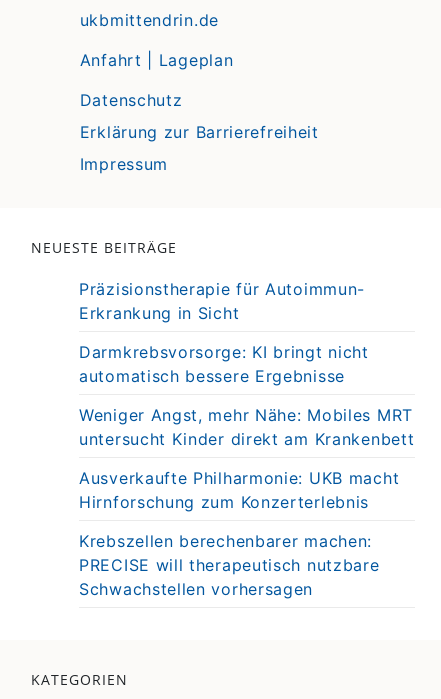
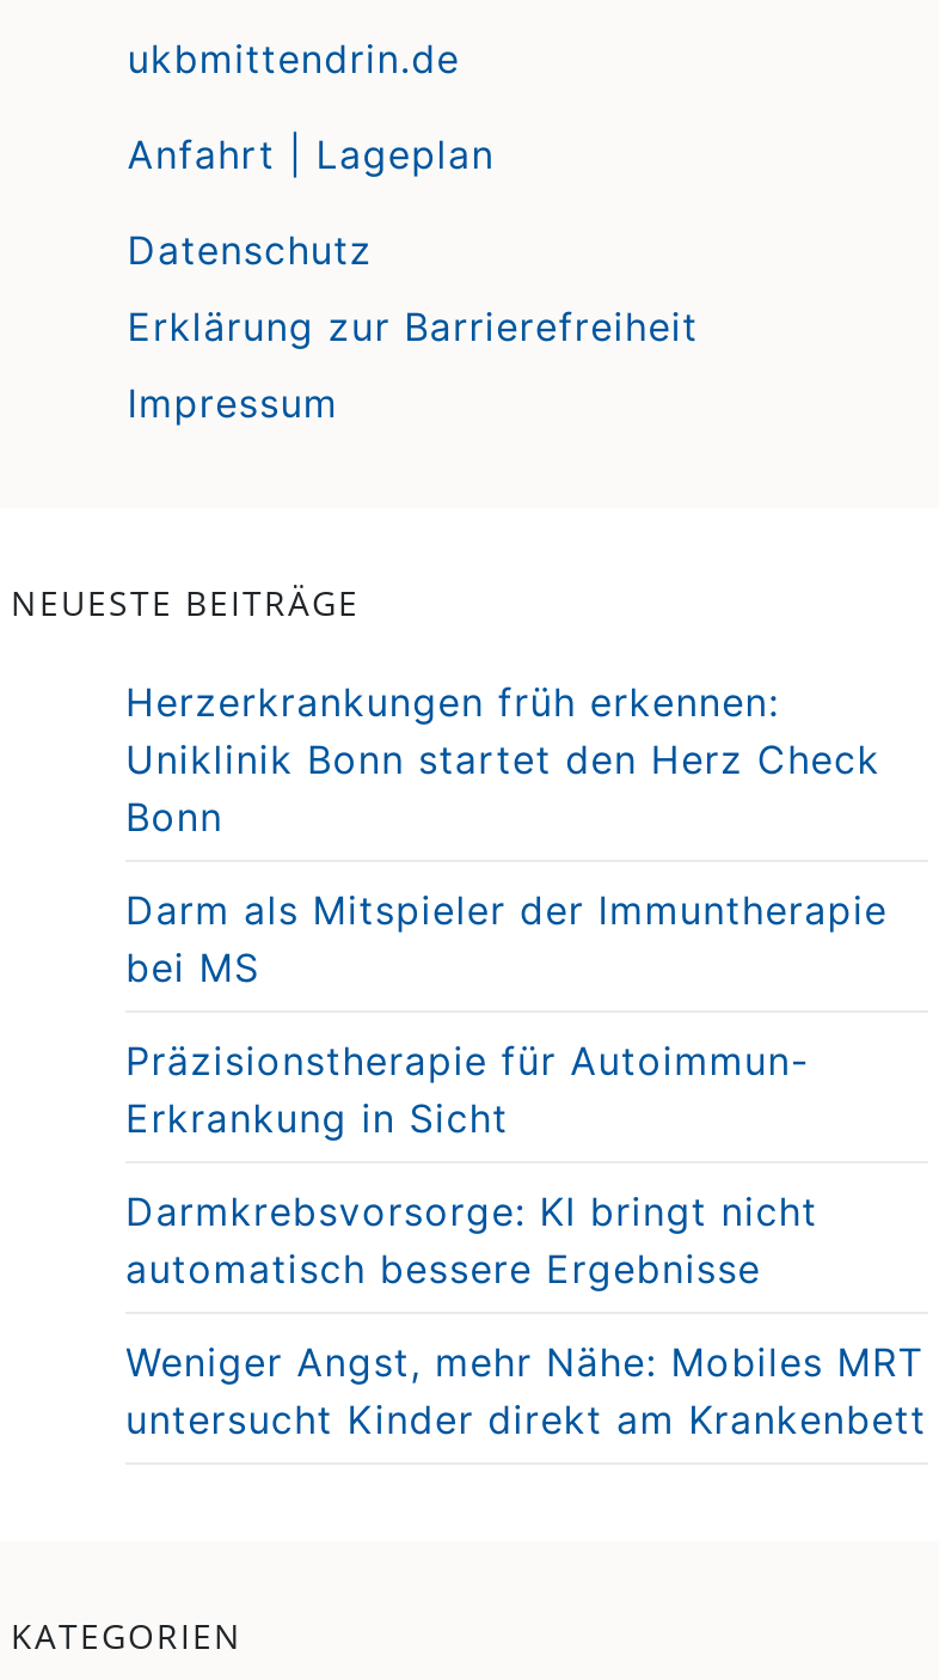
+ Herzerkrankungen früh erkennen:
+ Uniklinik Bonn startet den Herz Check
+ Bonn
+ Darm als Mitspieler der Immuntherapie
+ bei MS

moved down: Präzisionstherapie für Autoimmun- | Erkrankung in Sicht | Darmkrebsvorsorge: KI bringt nicht | automatisch bessere Ergebnisse | Weniger Angst, mehr Nähe: Mobiles MRT | untersucht Kinder direkt am Krankenbett

- Ausverkaufte Philharmonie: UKB macht
- Hirnforschung zum Konzerterlebnis
- Krebszellen berechenbarer machen:
- PRECISE will therapeutisch nutzbare
- Schwachstellen vorhersagen
